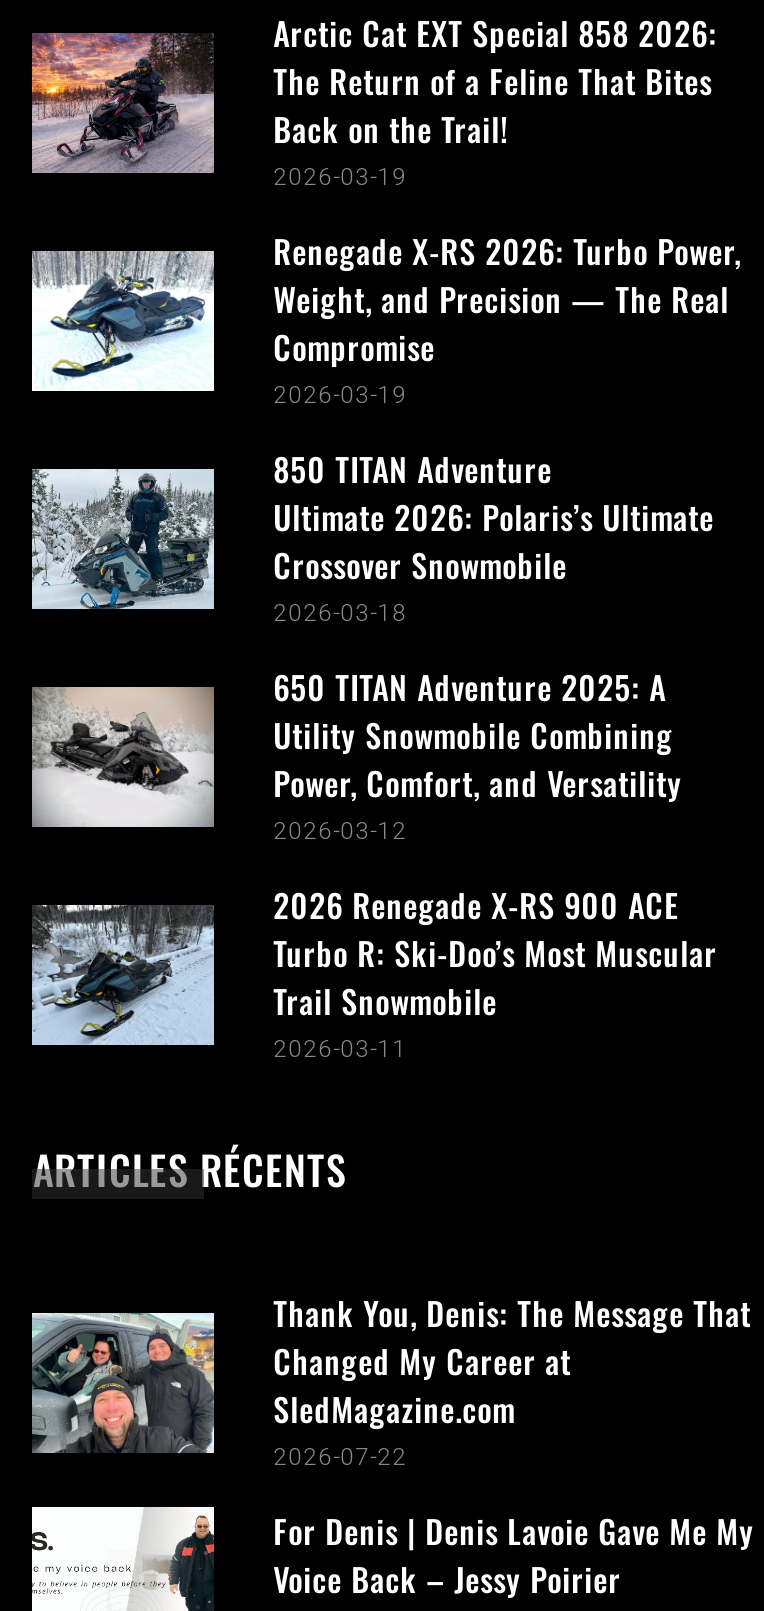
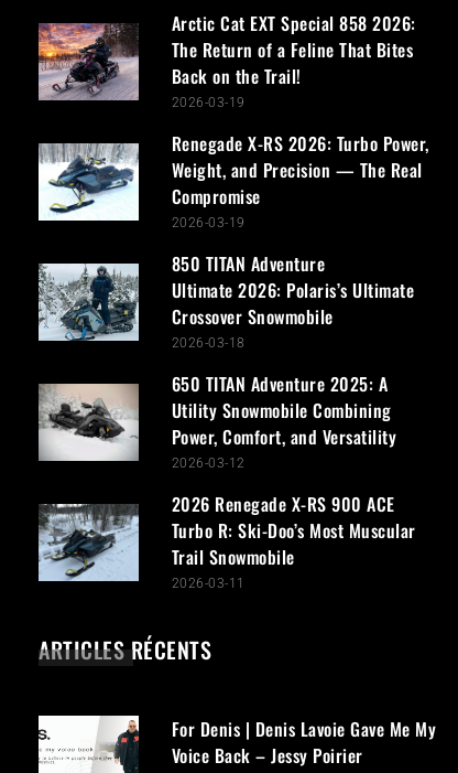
- [image]
- Thank You, Denis: The Message That
- Changed My Career at
- SledMagazine.com
- 2026-07-22
